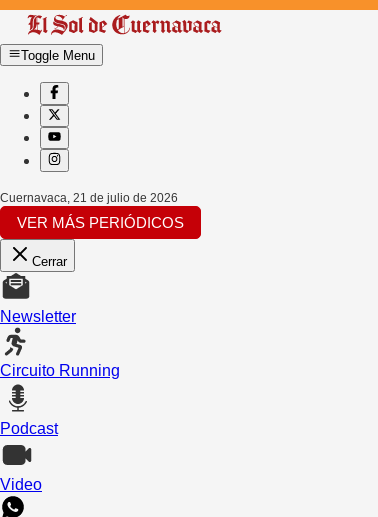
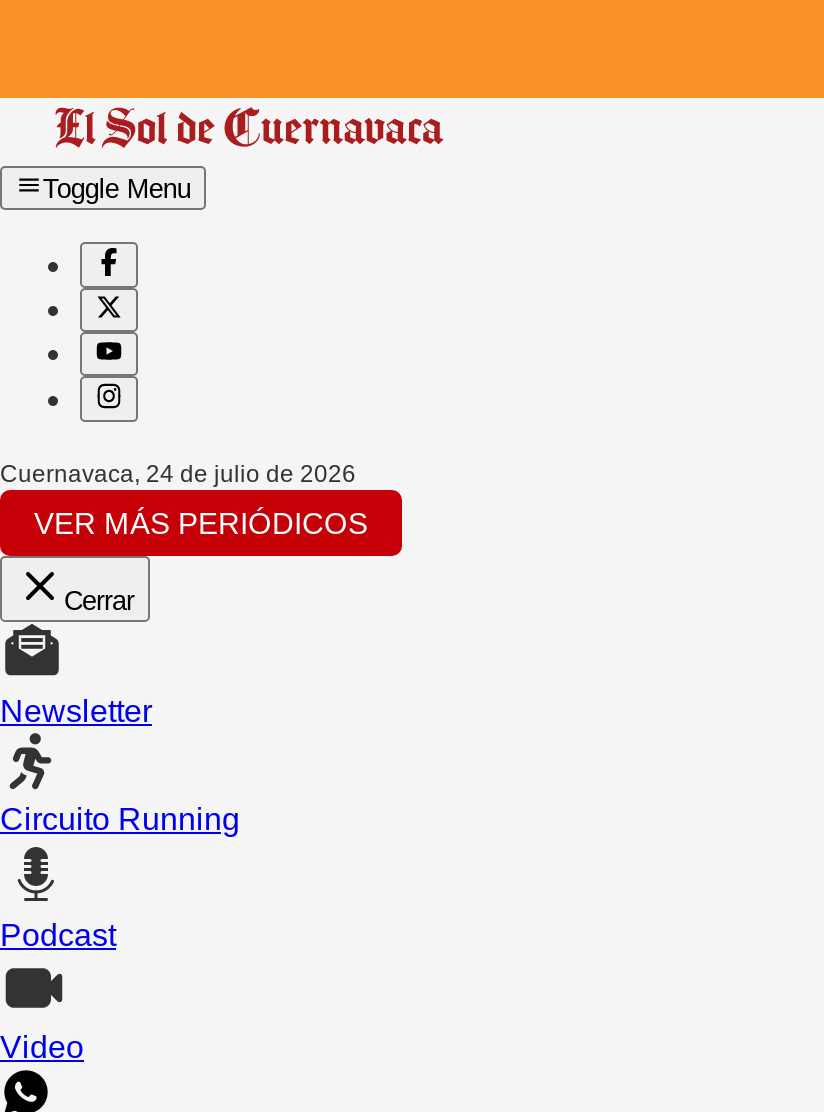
- Cuernavaca, 21 de julio de 2026
+ Cuernavaca, 24 de julio de 2026
